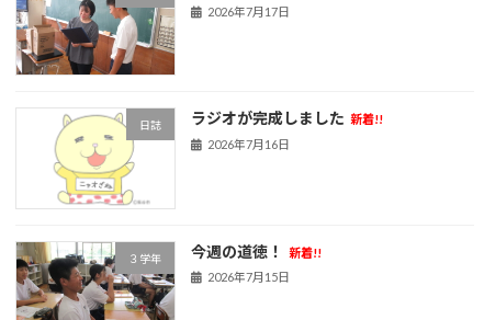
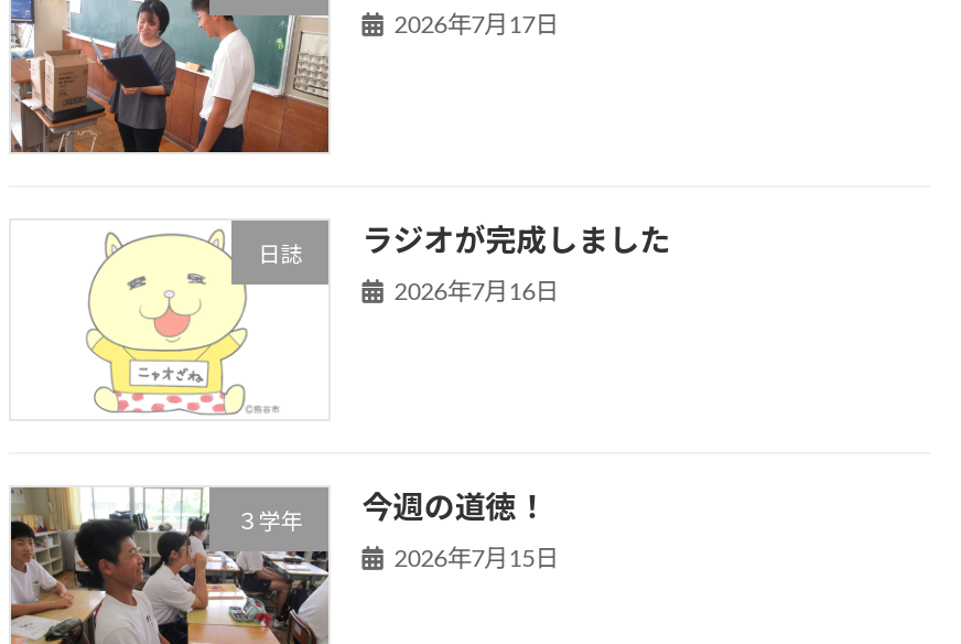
- ラジオが完成しました 新着!!
+ ラジオが完成しました

- 今週の道徳！ 新着!!
+ 今週の道徳！
